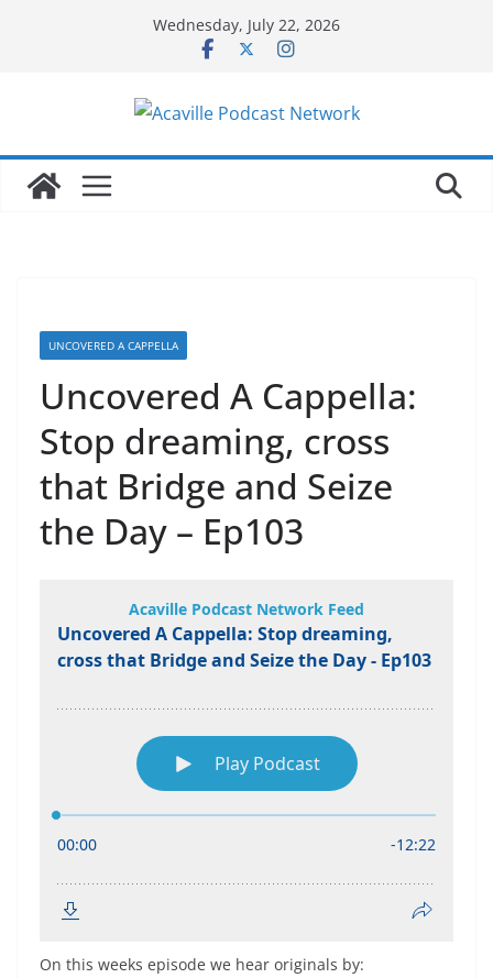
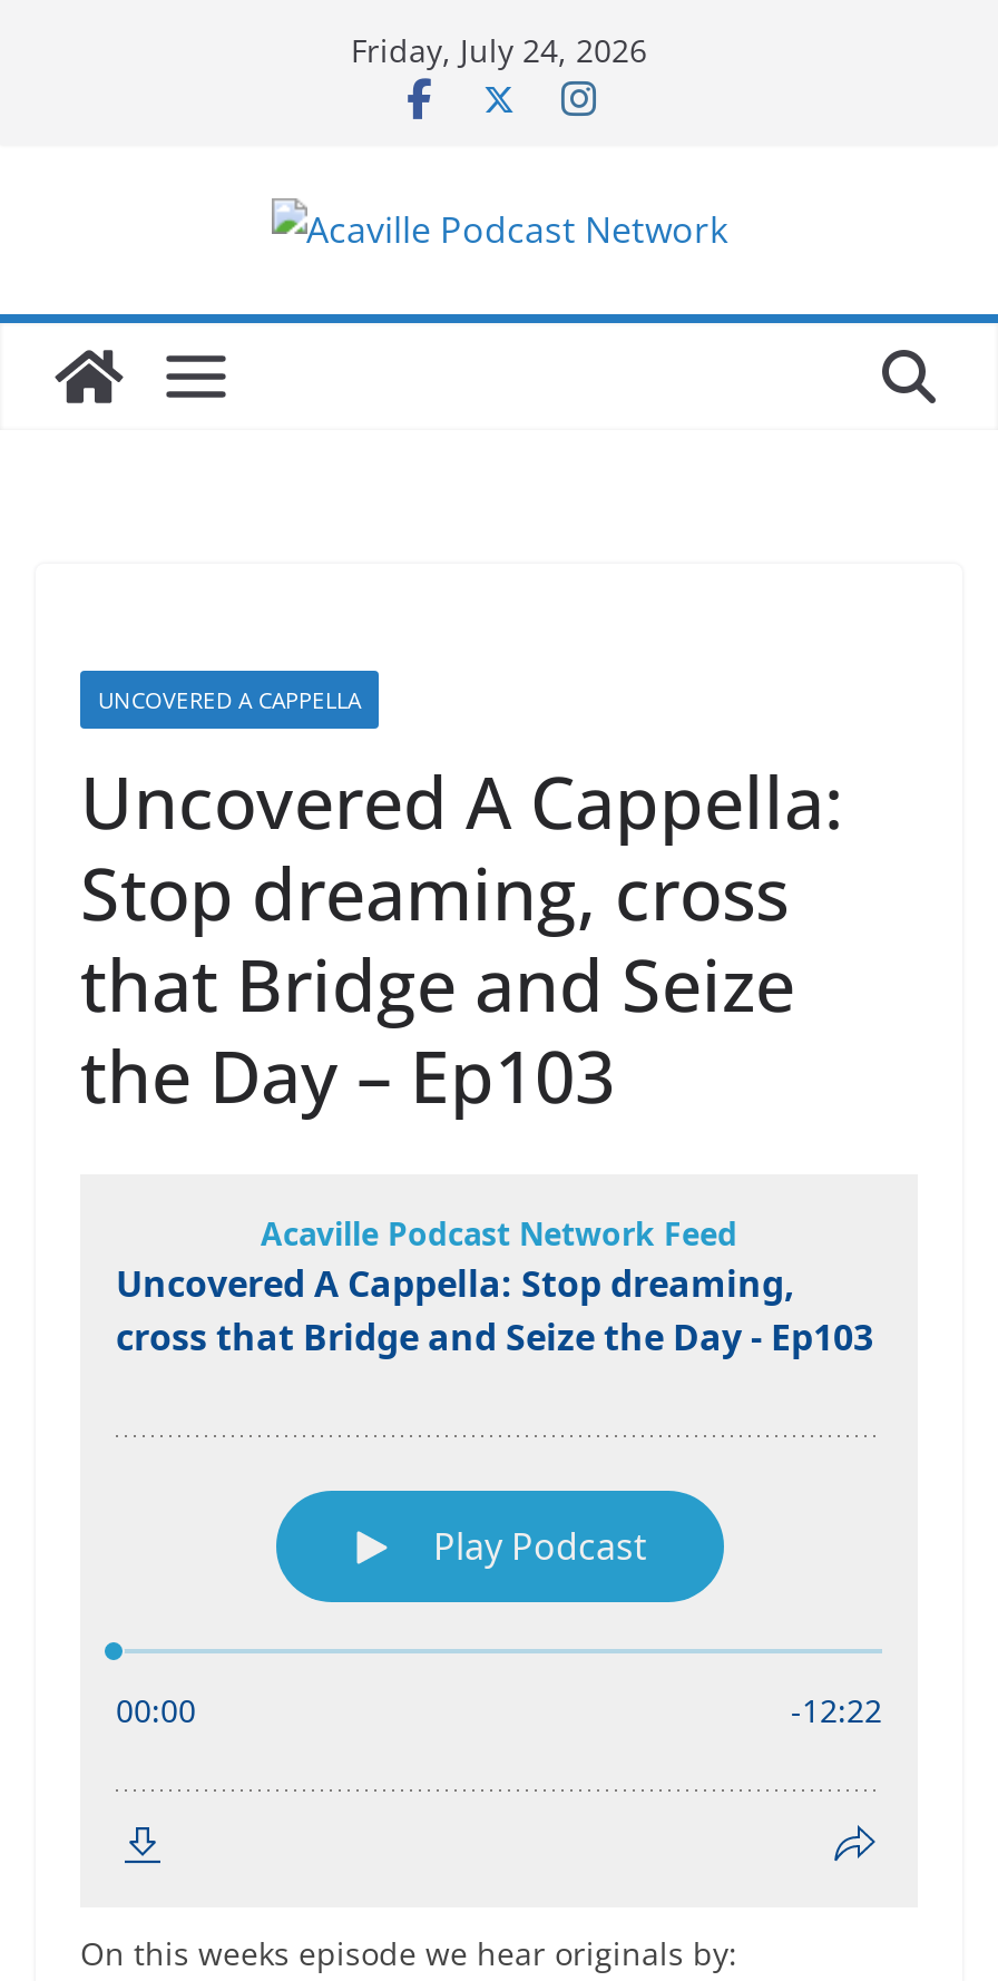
- Wednesday, July 22, 2026
+ Friday, July 24, 2026
